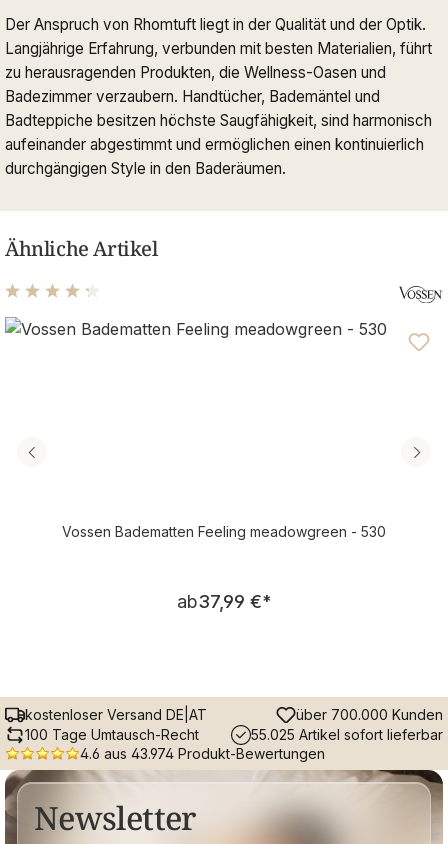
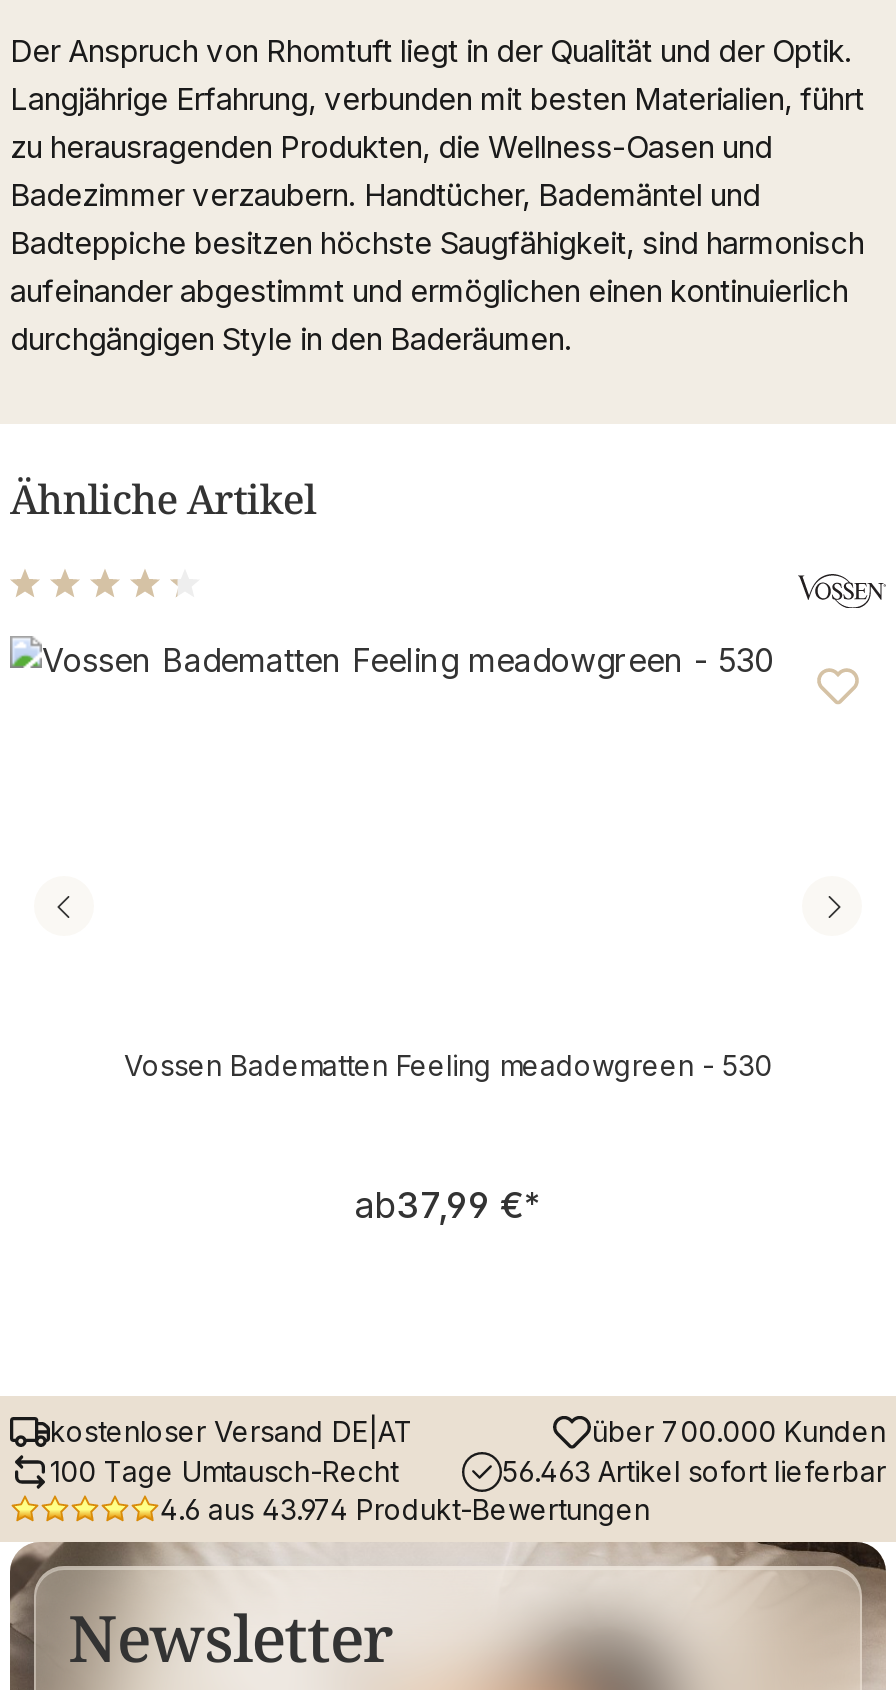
- 55.025 Artikel sofort lieferbar
+ 56.463 Artikel sofort lieferbar
